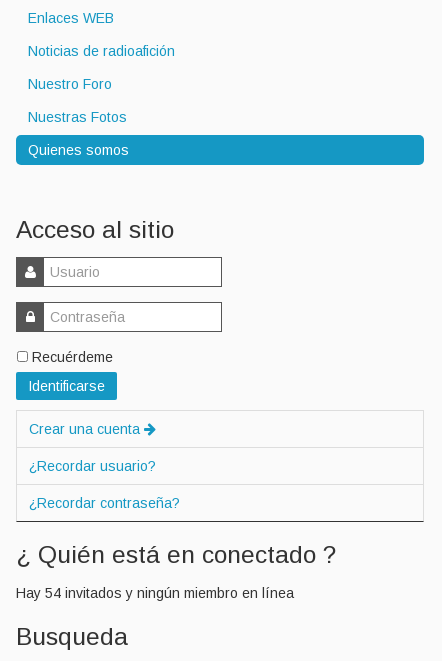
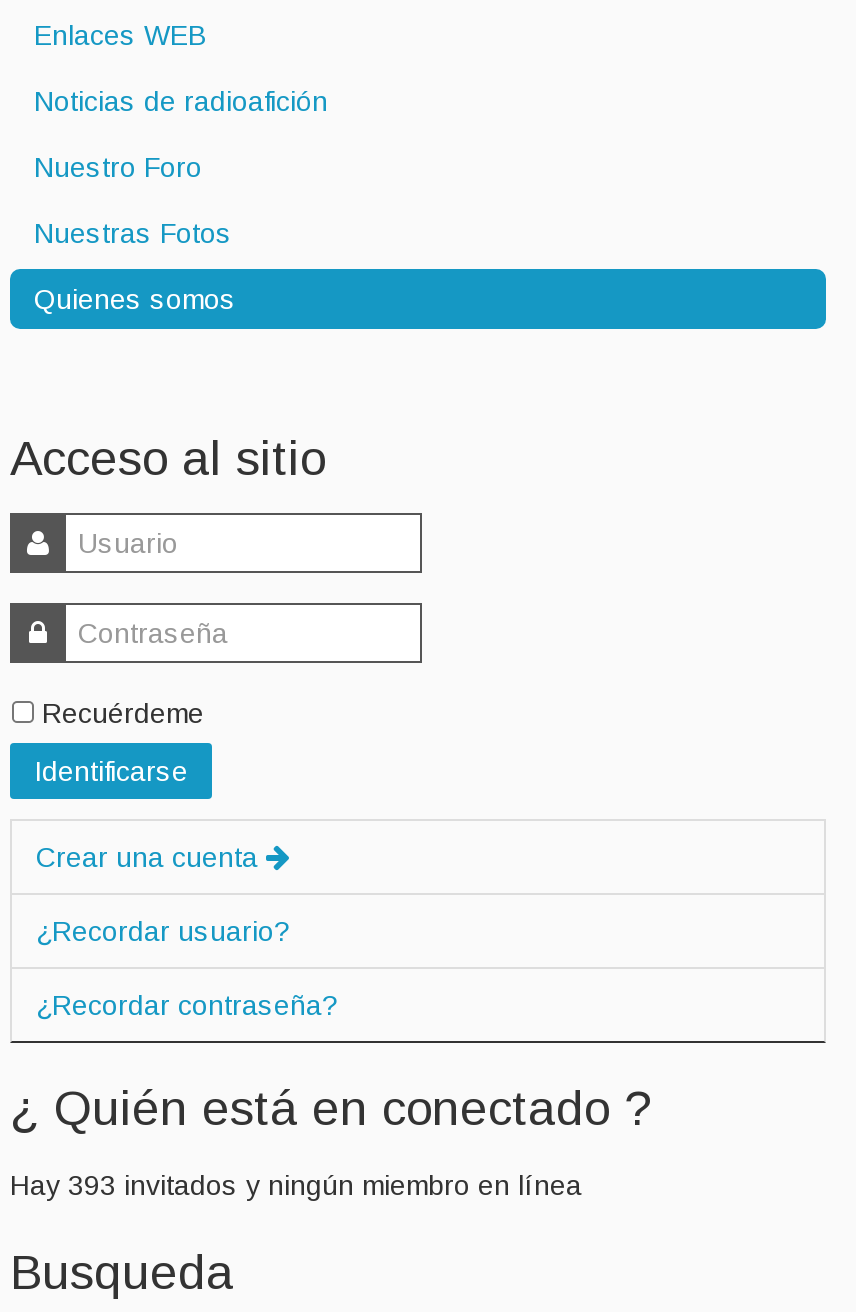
- Hay 54 invitados y ningún miembro en línea
+ Hay 393 invitados y ningún miembro en línea
